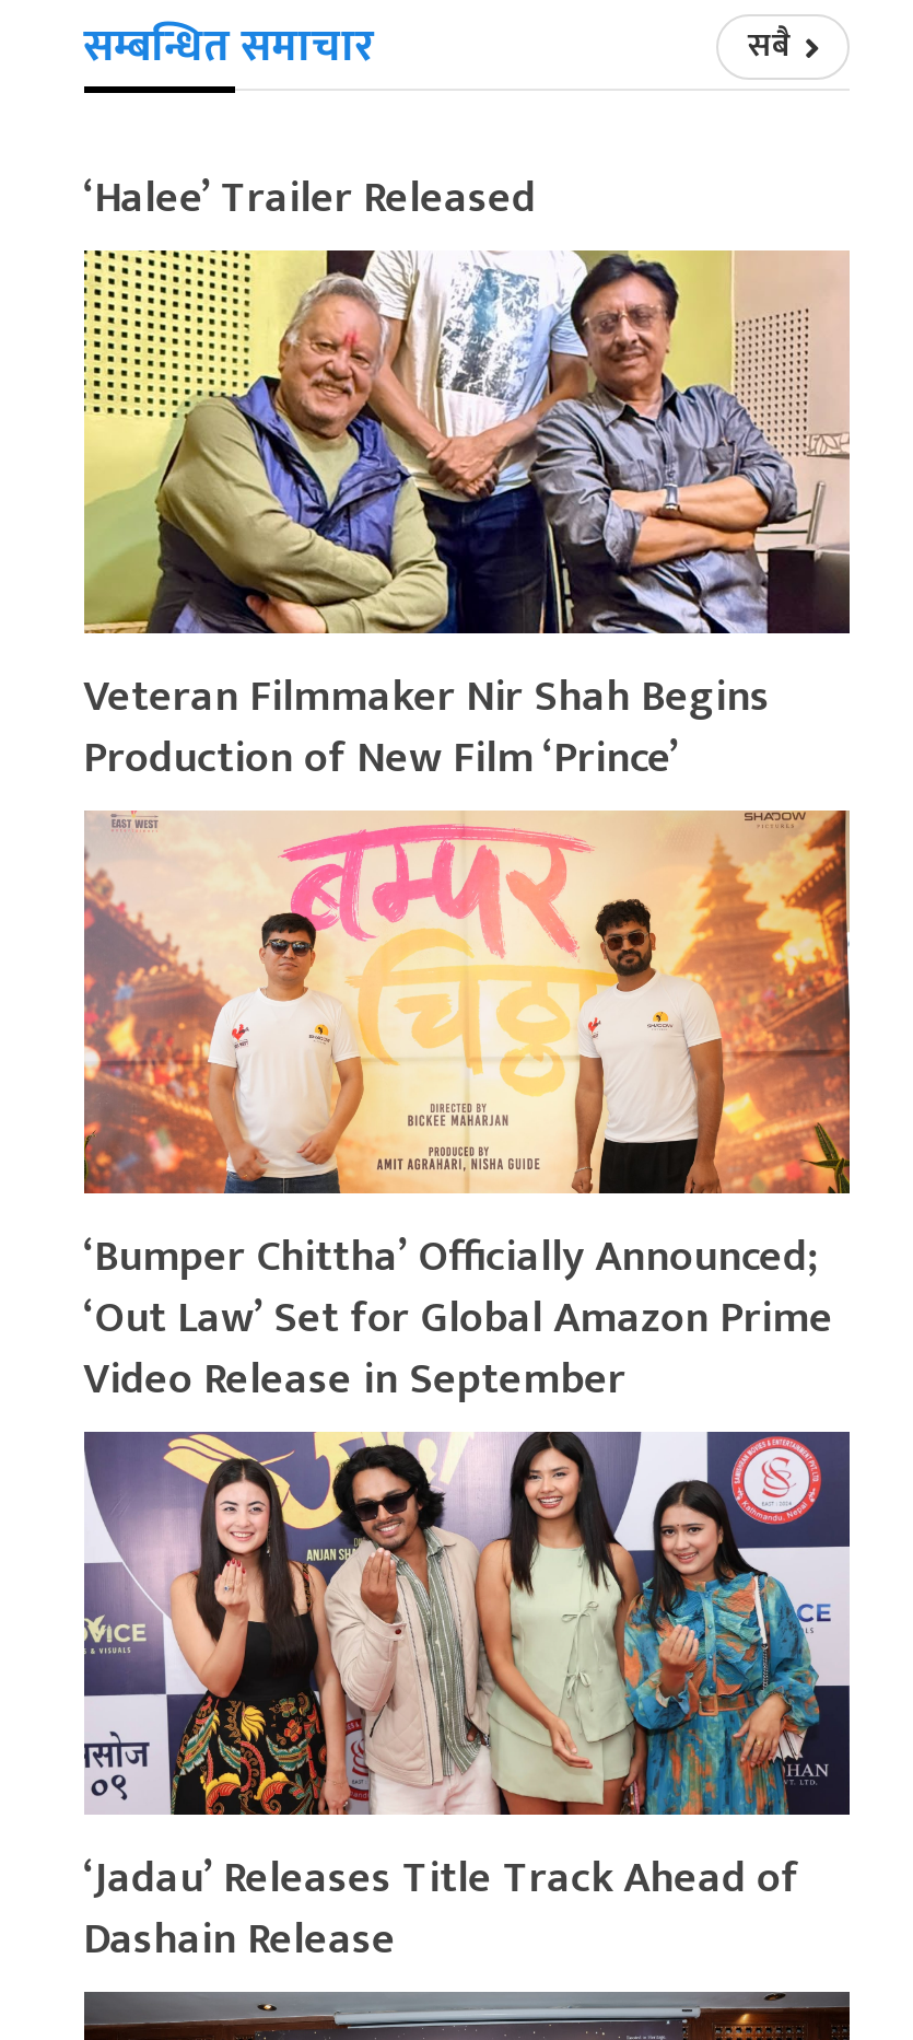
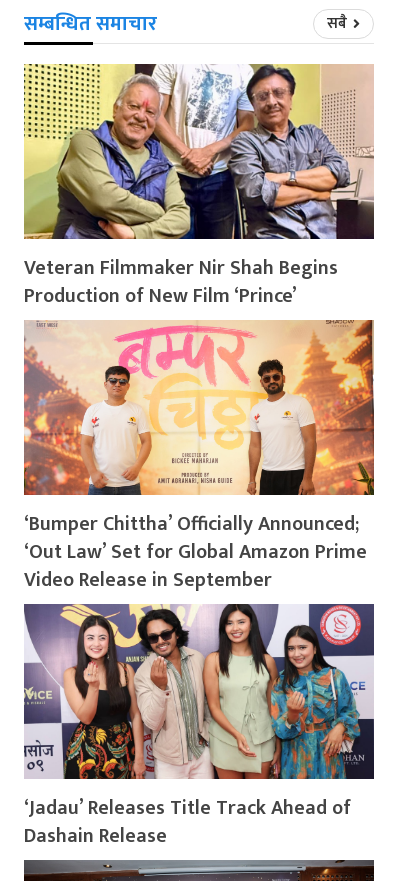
- ‘Halee’ Trailer Released
